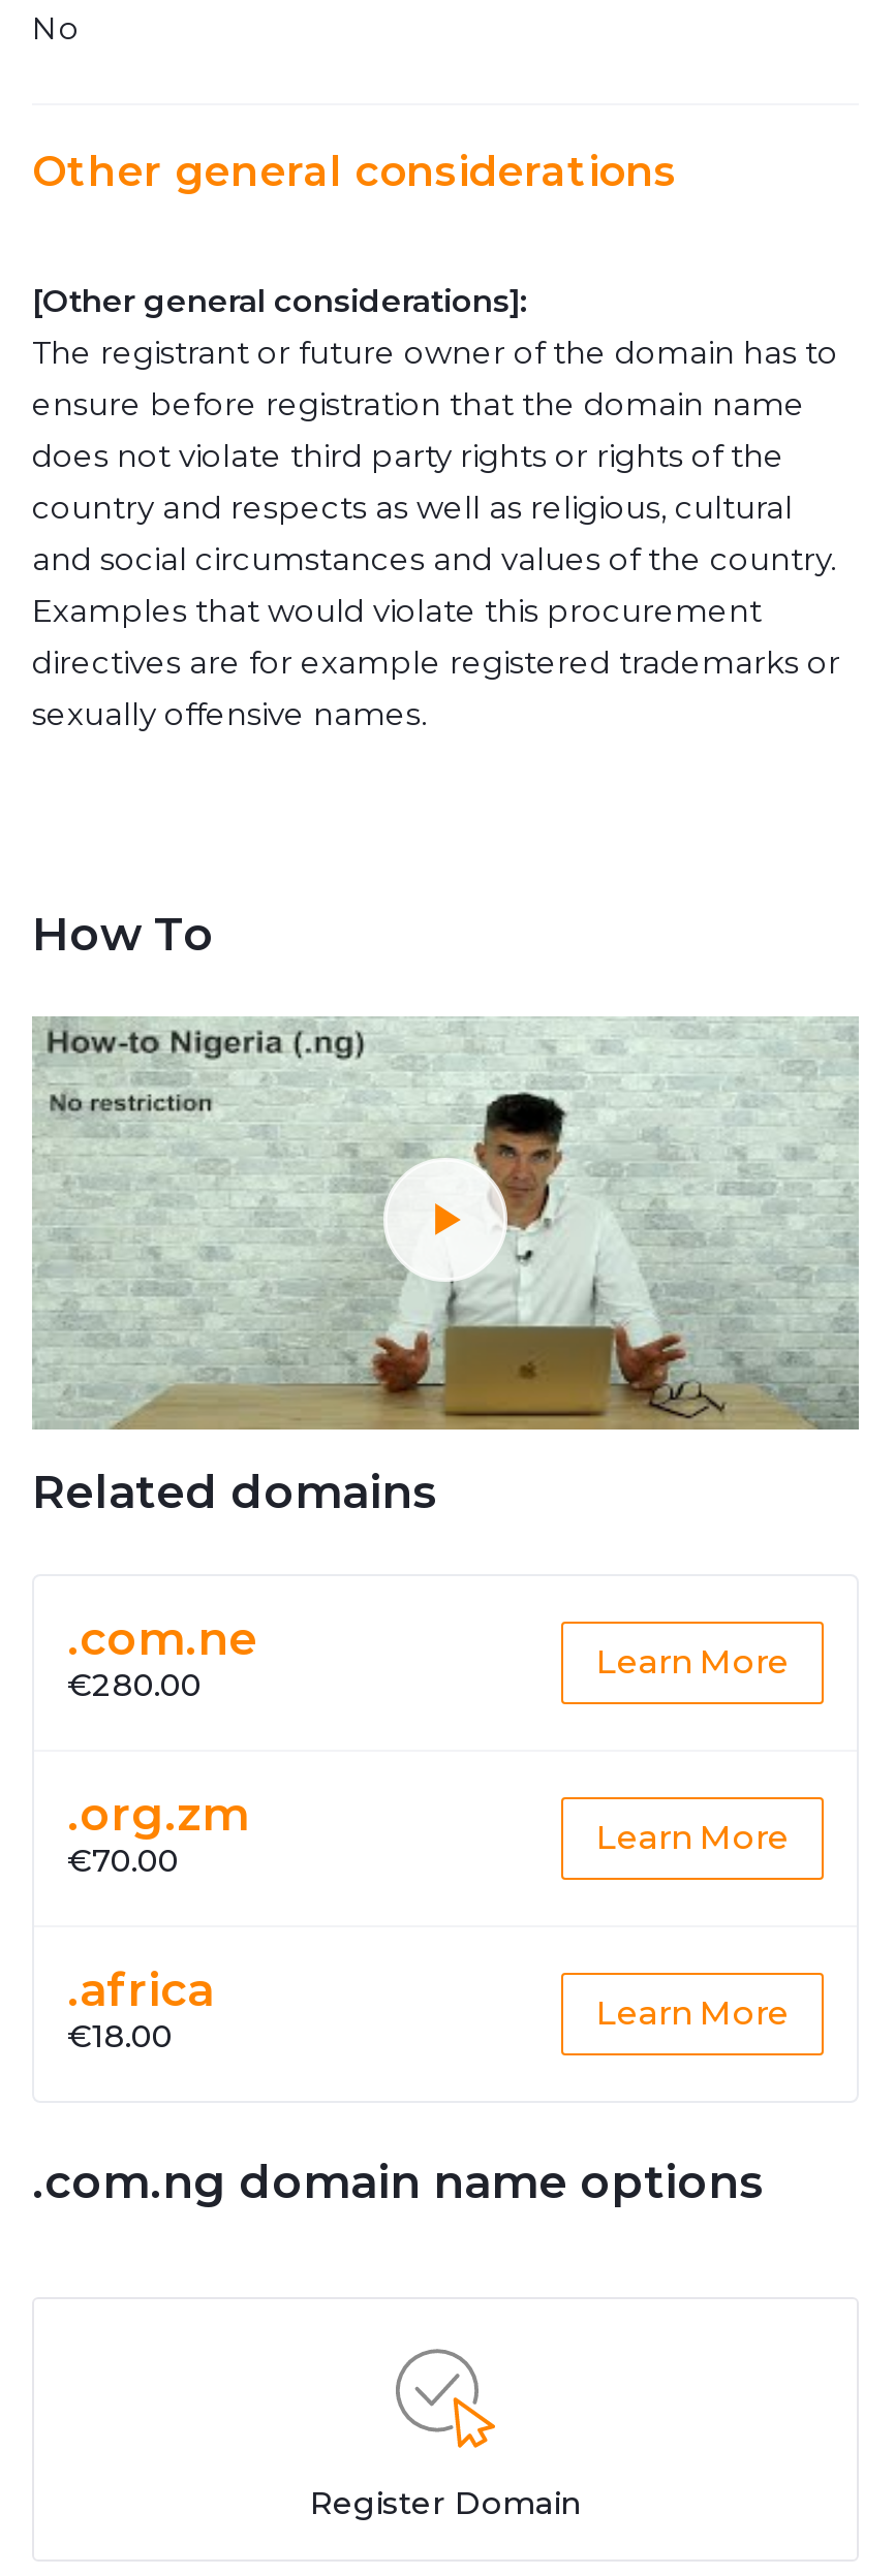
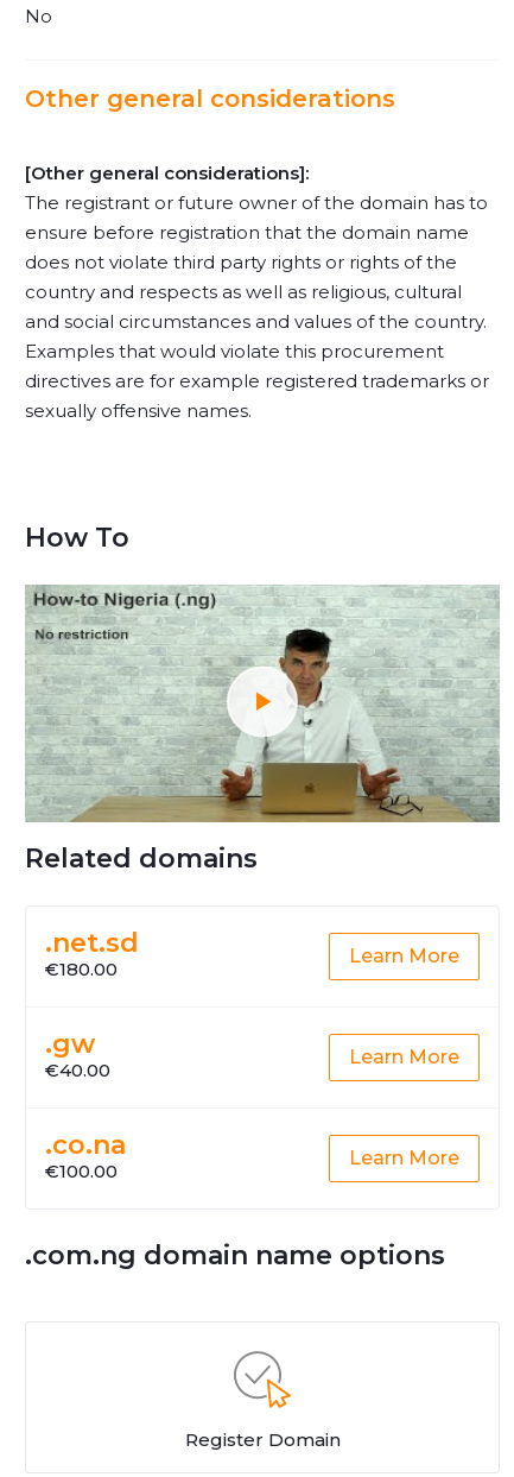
- .com.ne
- €280.00
+ .net.sd
+ €180.00

- .org.zm
- €70.00
+ .gw
+ €40.00

- .africa
- €18.00
+ .co.na
+ €100.00
